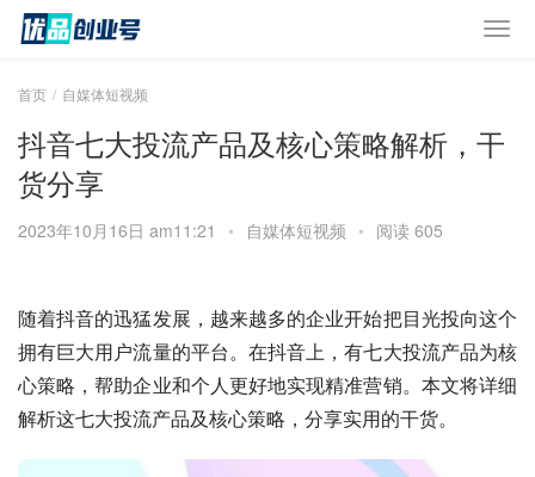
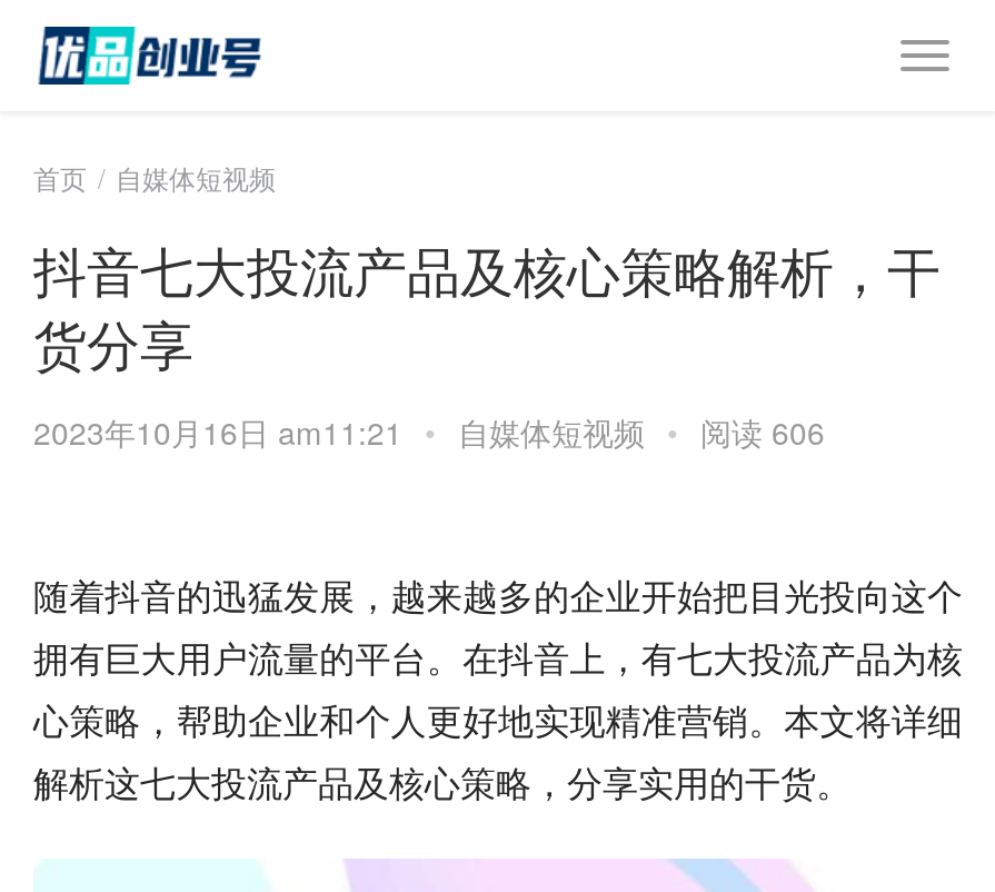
- 2023年10月16日 am11:21 • 自媒体短视频 • 阅读 605
+ 2023年10月16日 am11:21 • 自媒体短视频 • 阅读 606
